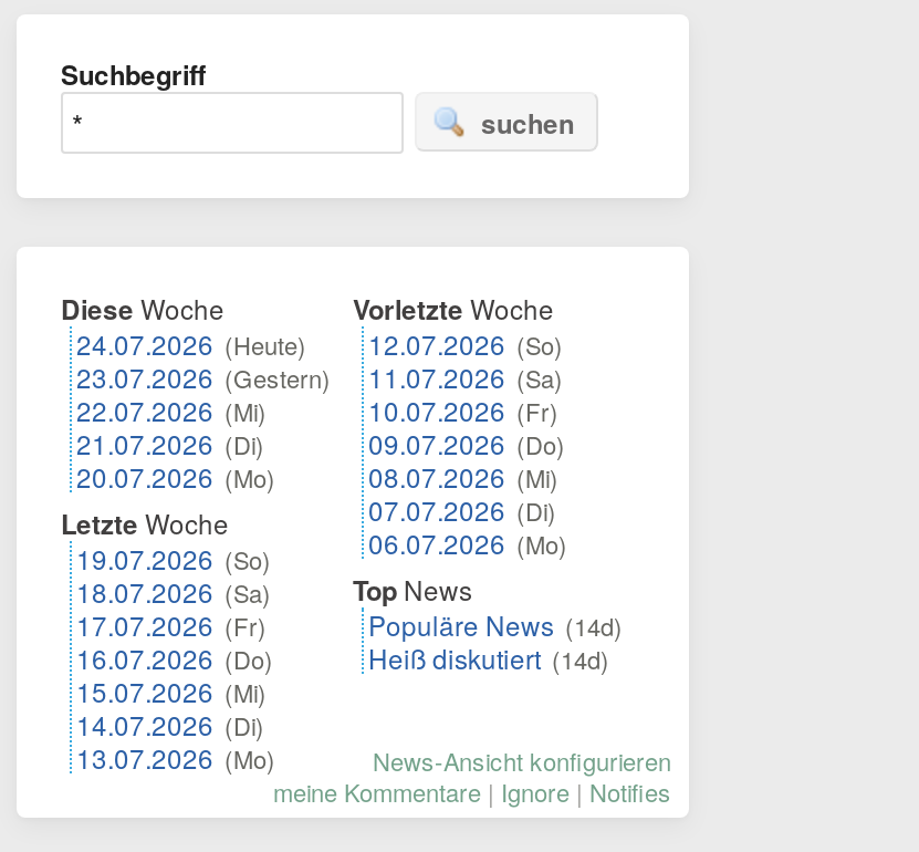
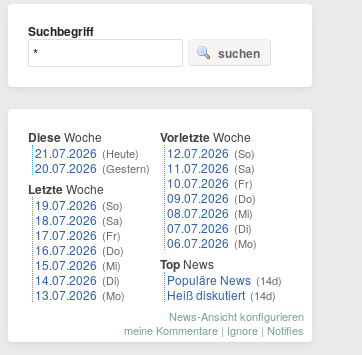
- 24.07.2026 (Heute)
- 23.07.2026 (Gestern)
- 22.07.2026 (Mi)
- 21.07.2026 (Di)
- 20.07.2026 (Mo)
+ 21.07.2026 (Heute)
+ 20.07.2026 (Gestern)

moved up: Letzte Woche | 19.07.2026 (So) | 18.07.2026 (Sa) | 17.07.2026 (Fr) | 16.07.2026 (Do) | 15.07.2026 (Mi) | 14.07.2026 (Di) | 13.07.2026 (Mo)
